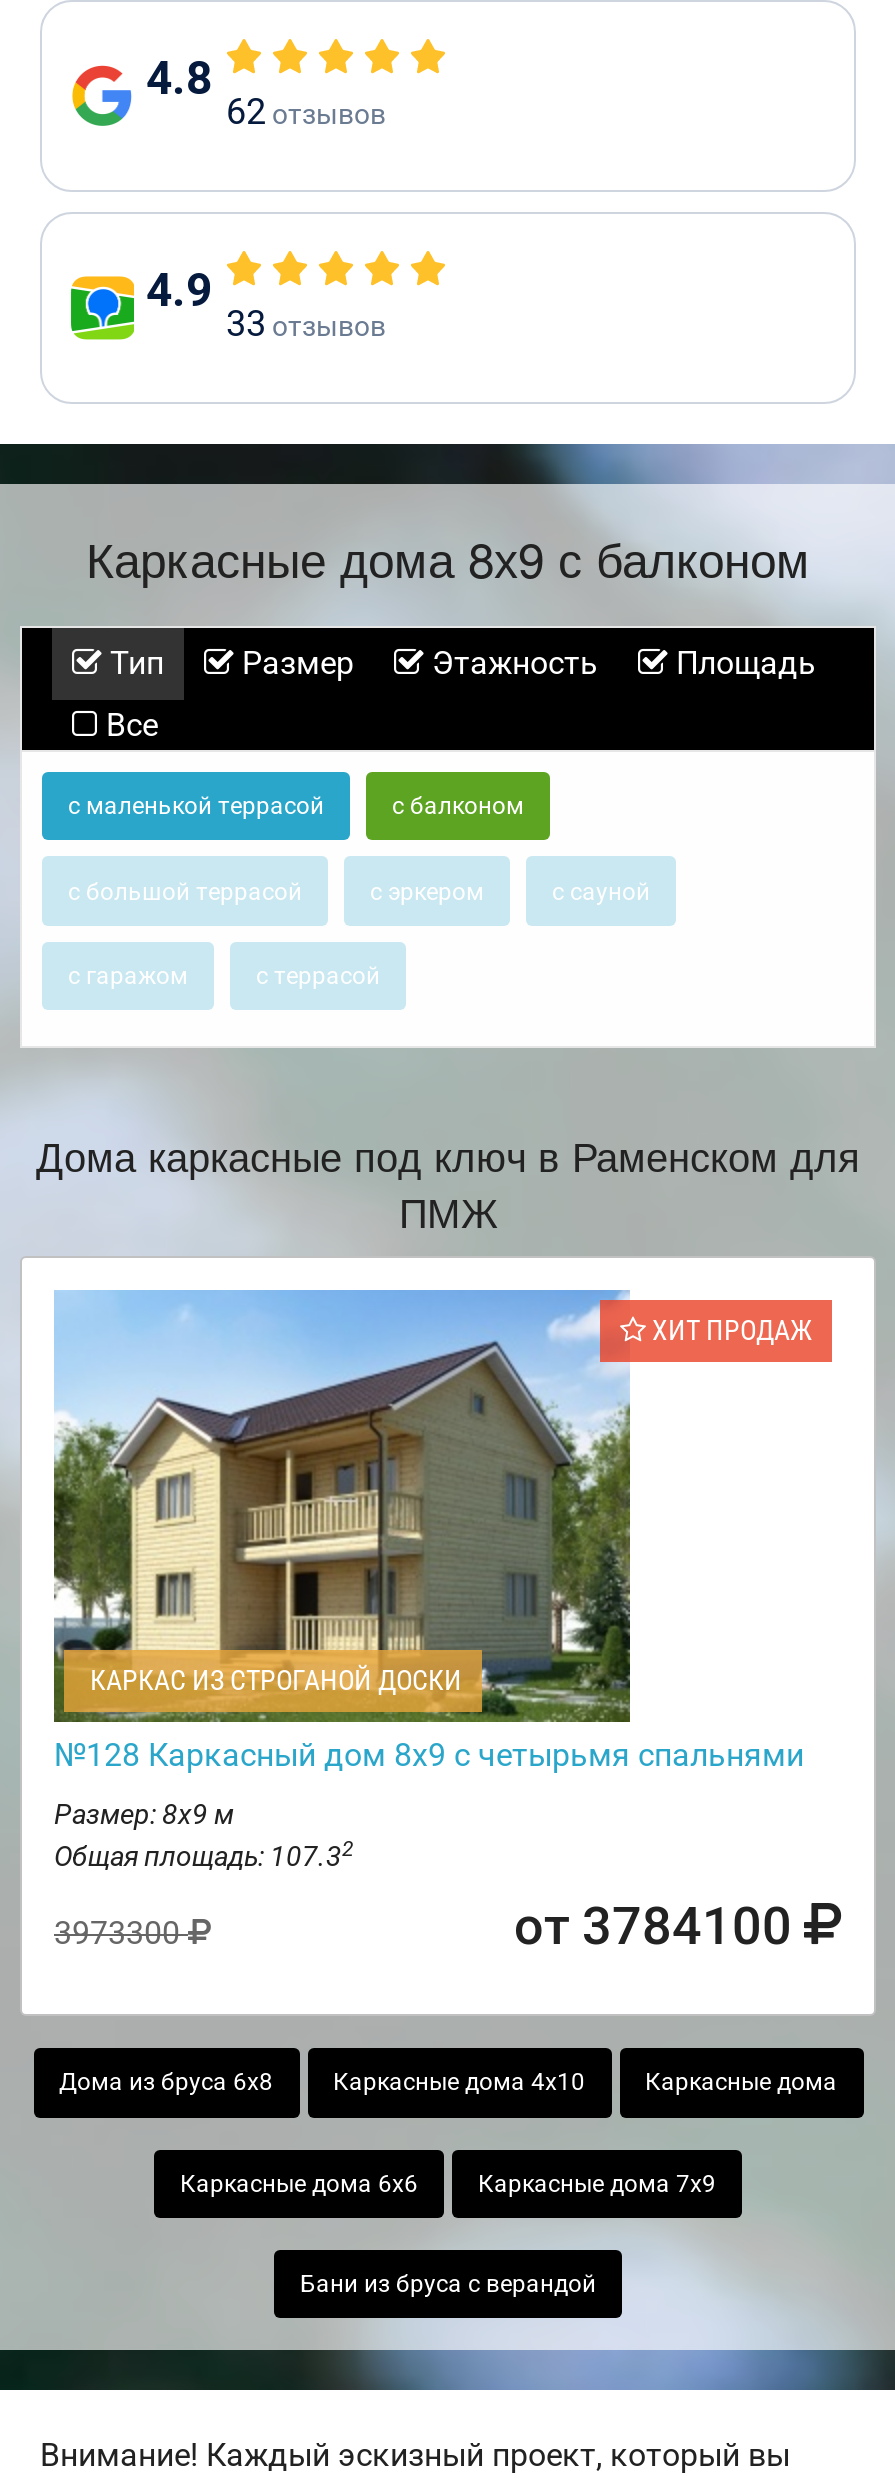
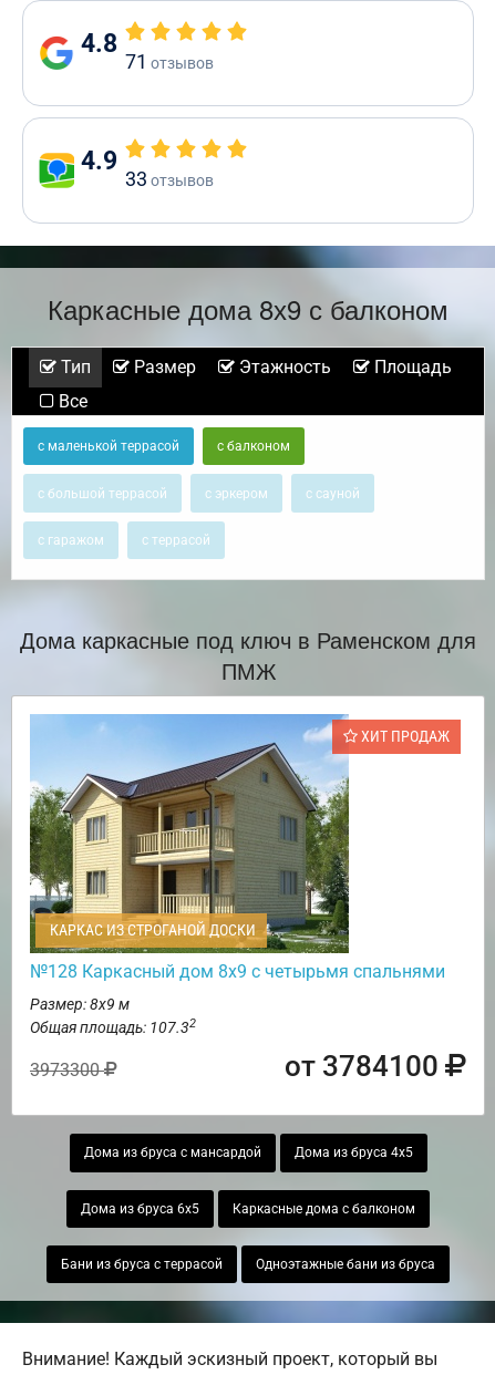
- 62 отзывов
+ 71 отзывов

- Дома из бруса 6х8
- Каркасные дома 4х10
- Каркасные дома
+ Дома из бруса с мансардой
+ Дома из бруса 4х5

- Каркасные дома 6х6
- Каркасные дома 7х9
+ Дома из бруса 6х5
+ Каркасные дома с балконом

- Бани из бруса с верандой
+ Бани из бруса с террасой
+ Одноэтажные бани из бруса
